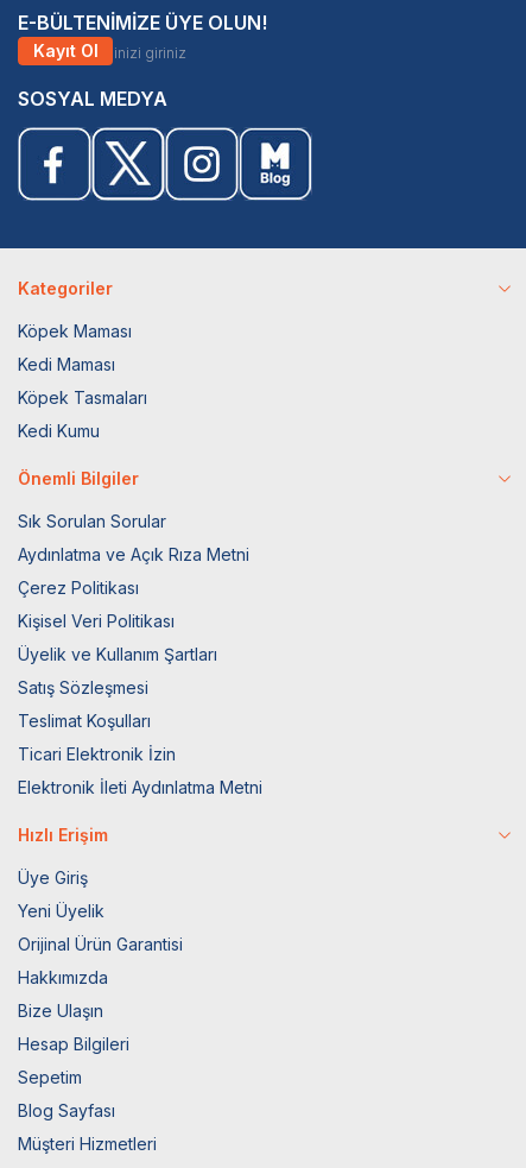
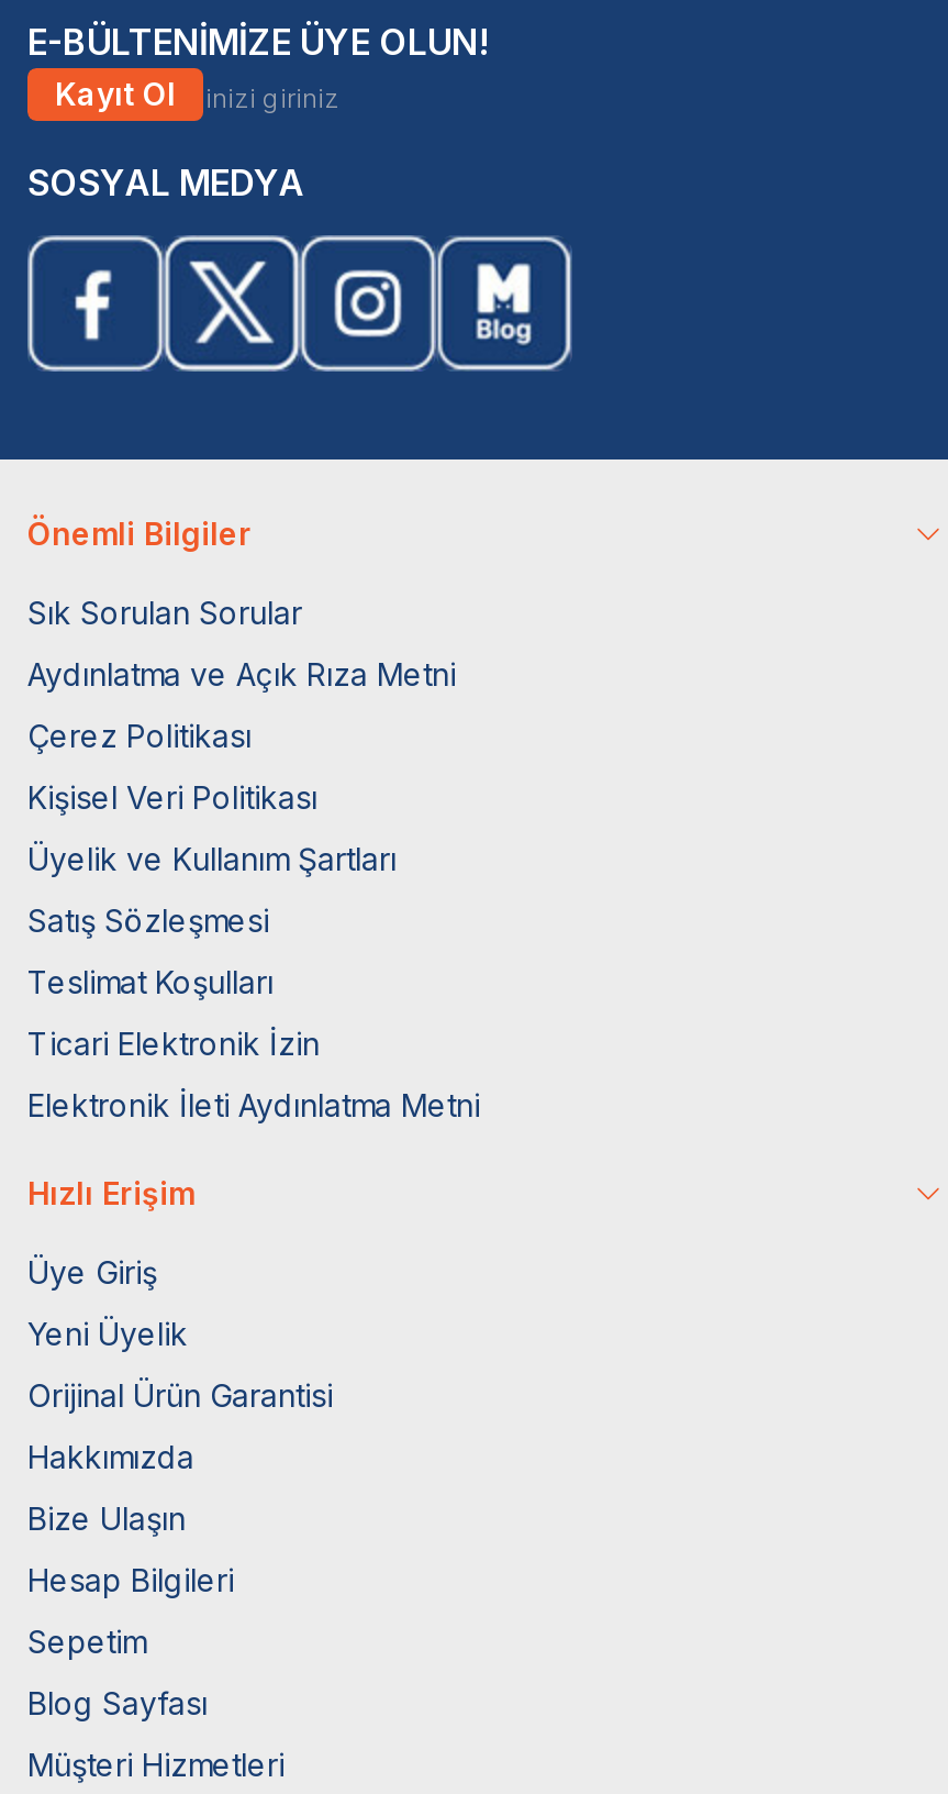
- Kategoriler
- Köpek Maması
- Kedi Maması
- Köpek Tasmaları
- Kedi Kumu
